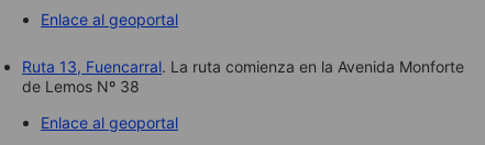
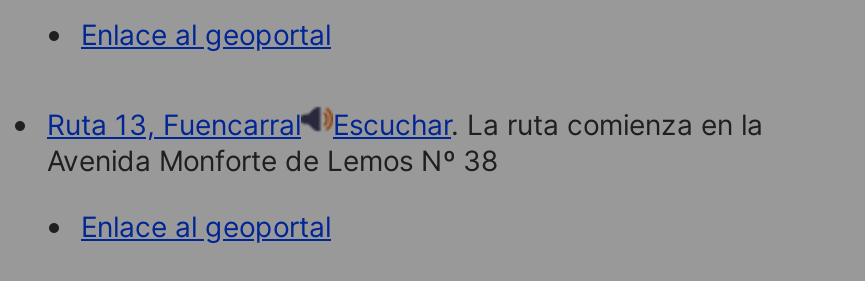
- Ruta 13, Fuencarral. La ruta comienza en la Avenida Monforte
- de Lemos Nº 38
+ Ruta 13, Fuencarral
+ Escuchar. La ruta comienza en la
+ Avenida Monforte de Lemos Nº 38
